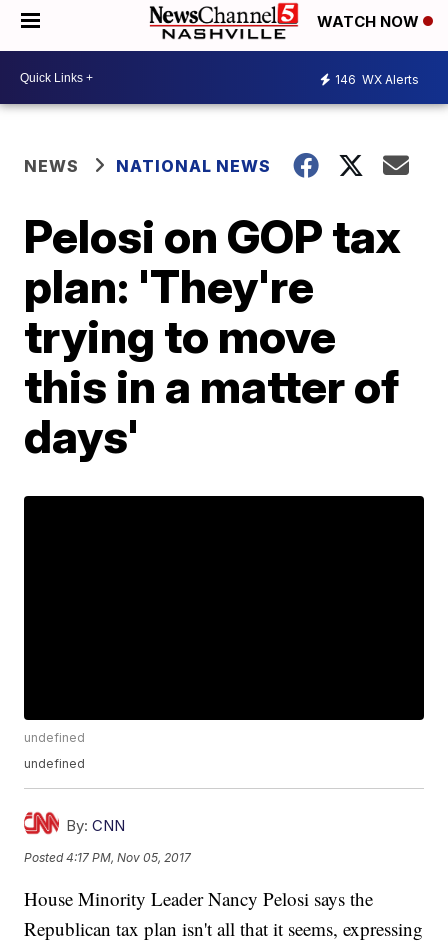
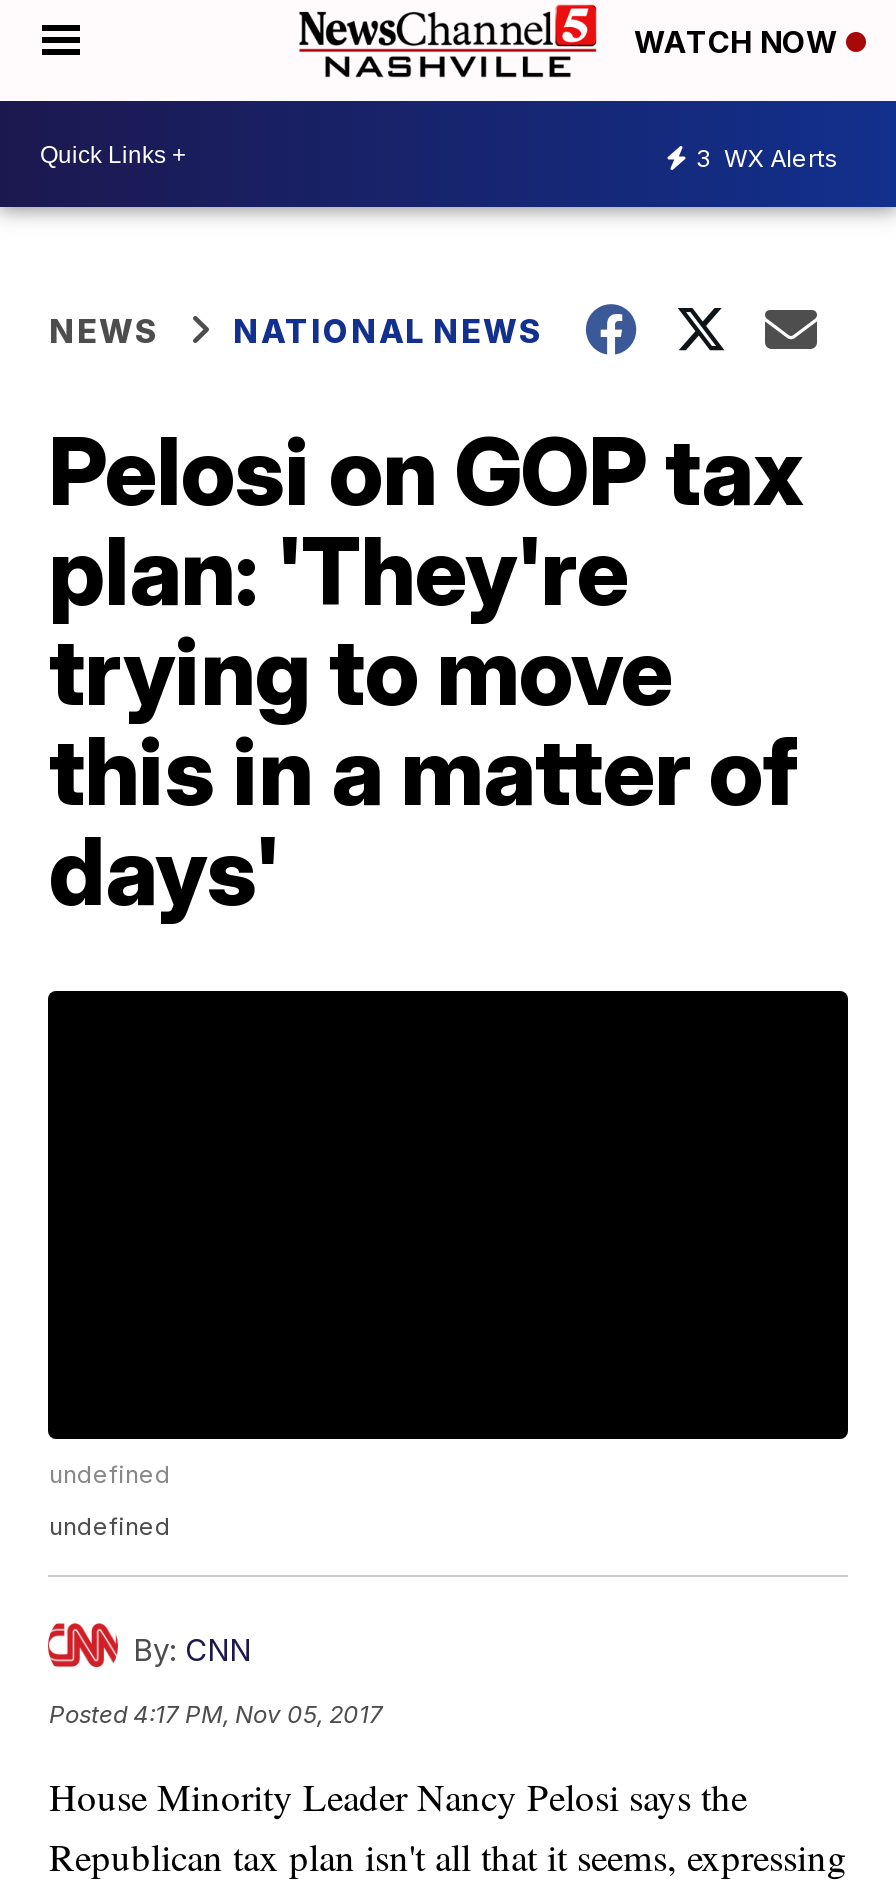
- 146 WX Alerts
+ 3 WX Alerts
